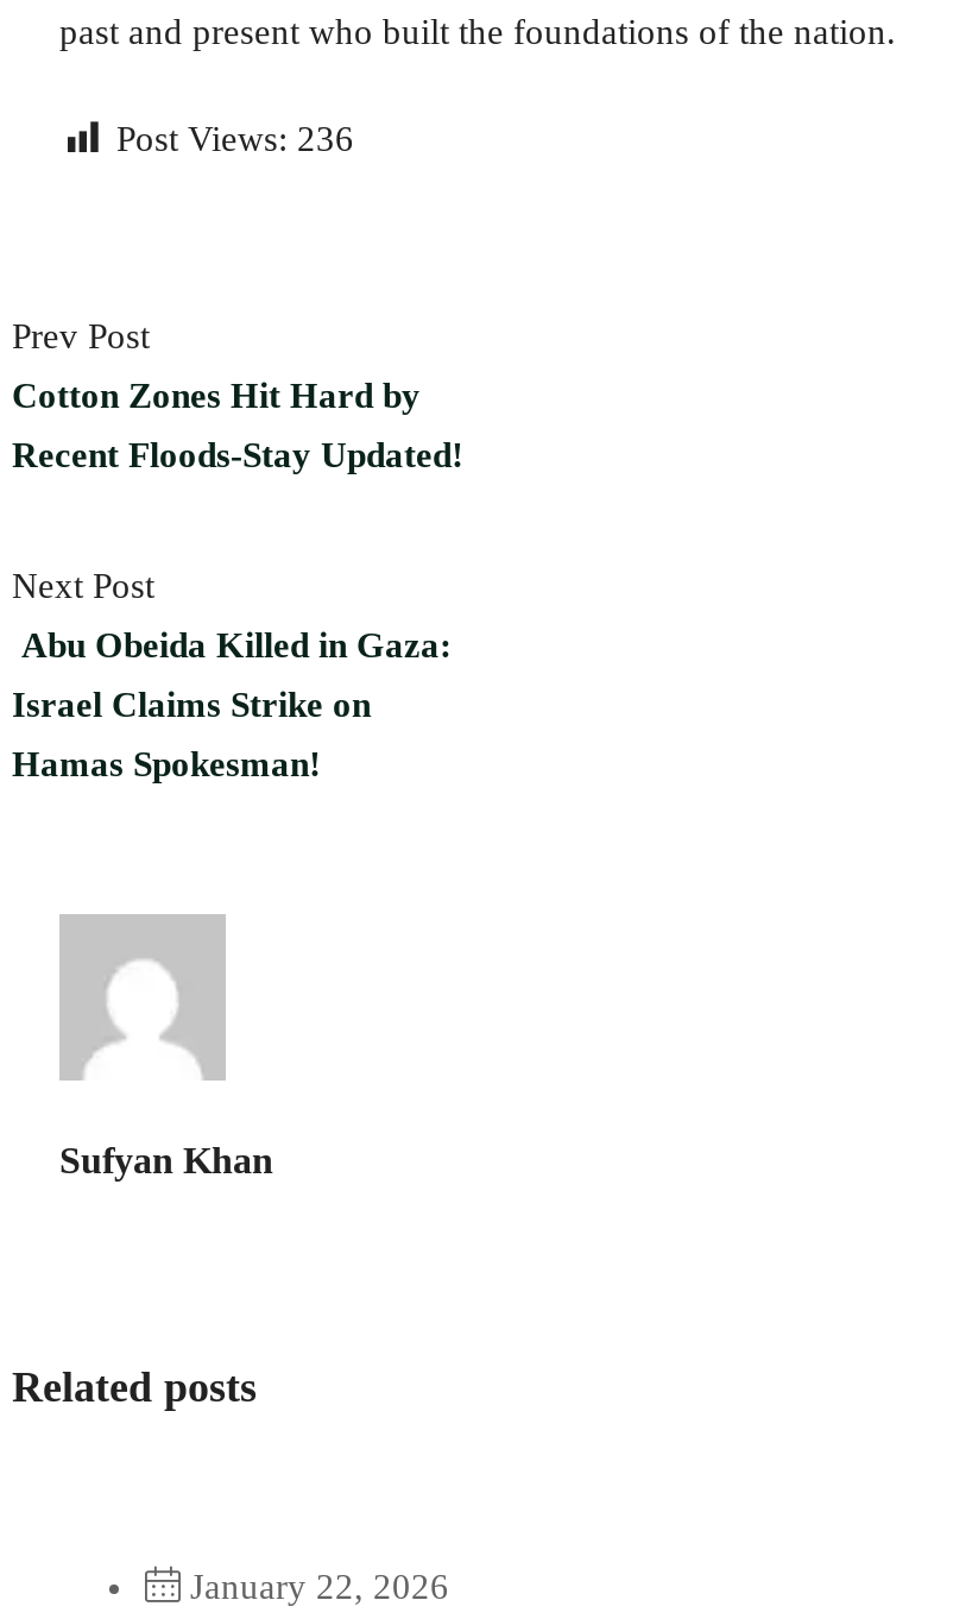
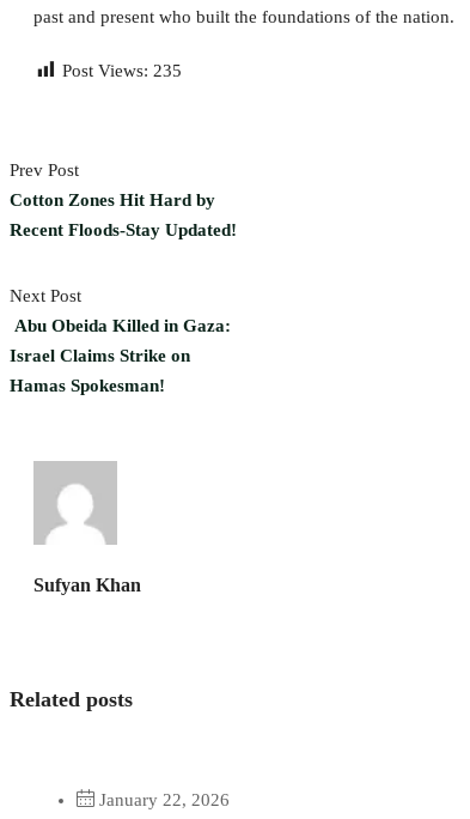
- Post Views: 236
+ Post Views: 235
